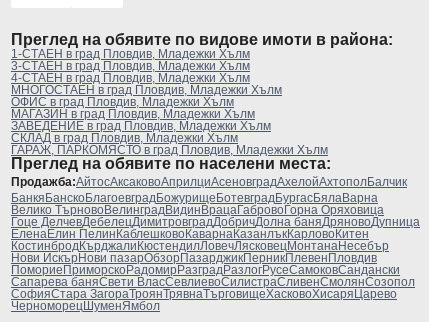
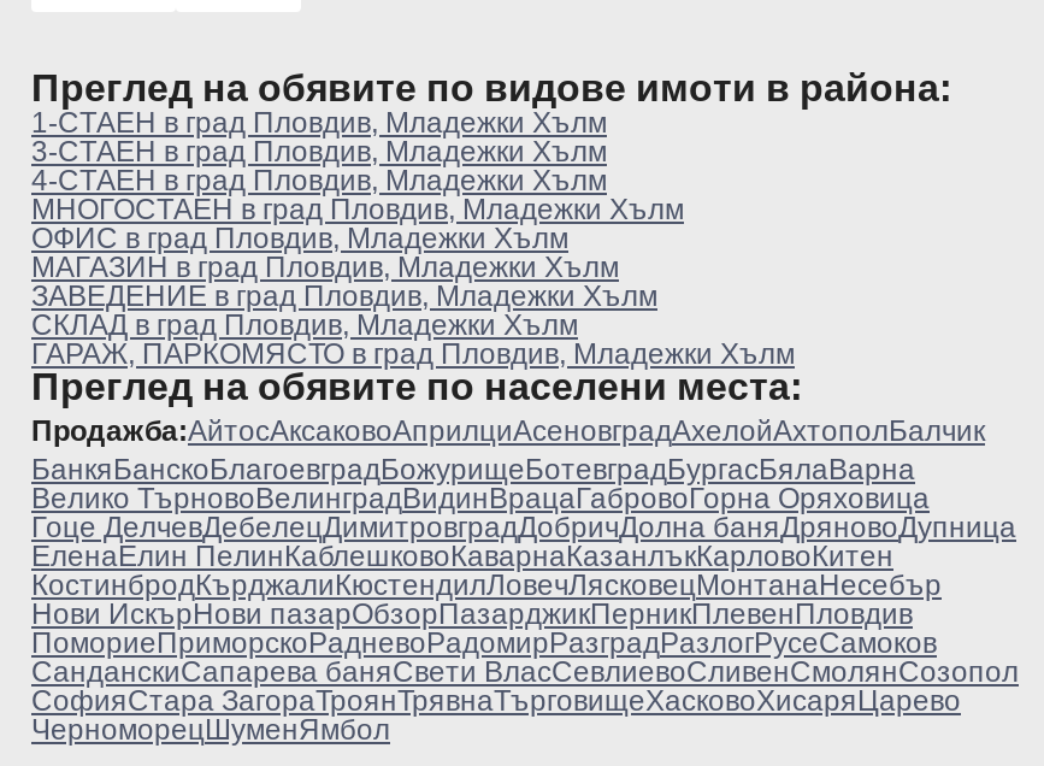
- ПомориеПриморскоРадомирРазградРазлогРусеСамоковСандански
+ ПомориеПриморскоРадневоРадомирРазградРазлогРусеСамоков

- Сапарева баняСвети ВласСевлиевоСилистраСливенСмолянСозопол
+ СанданскиСапарева баняСвети ВласСевлиевоСливенСмолянСозопол
